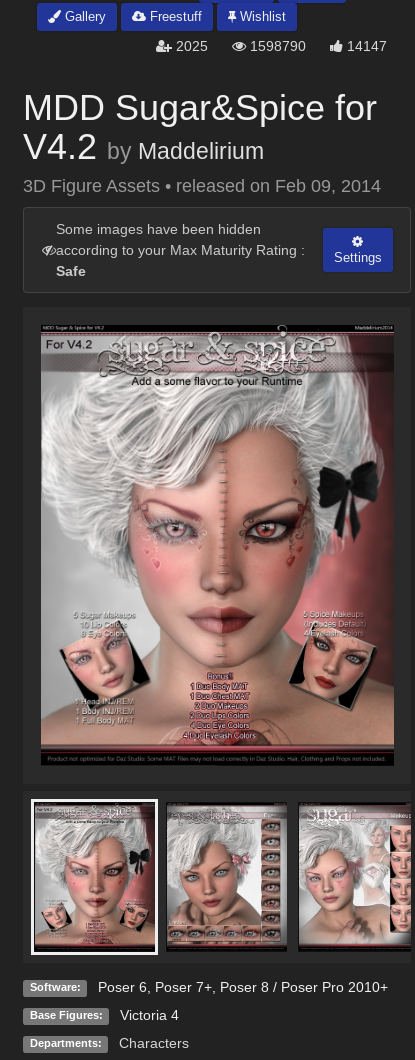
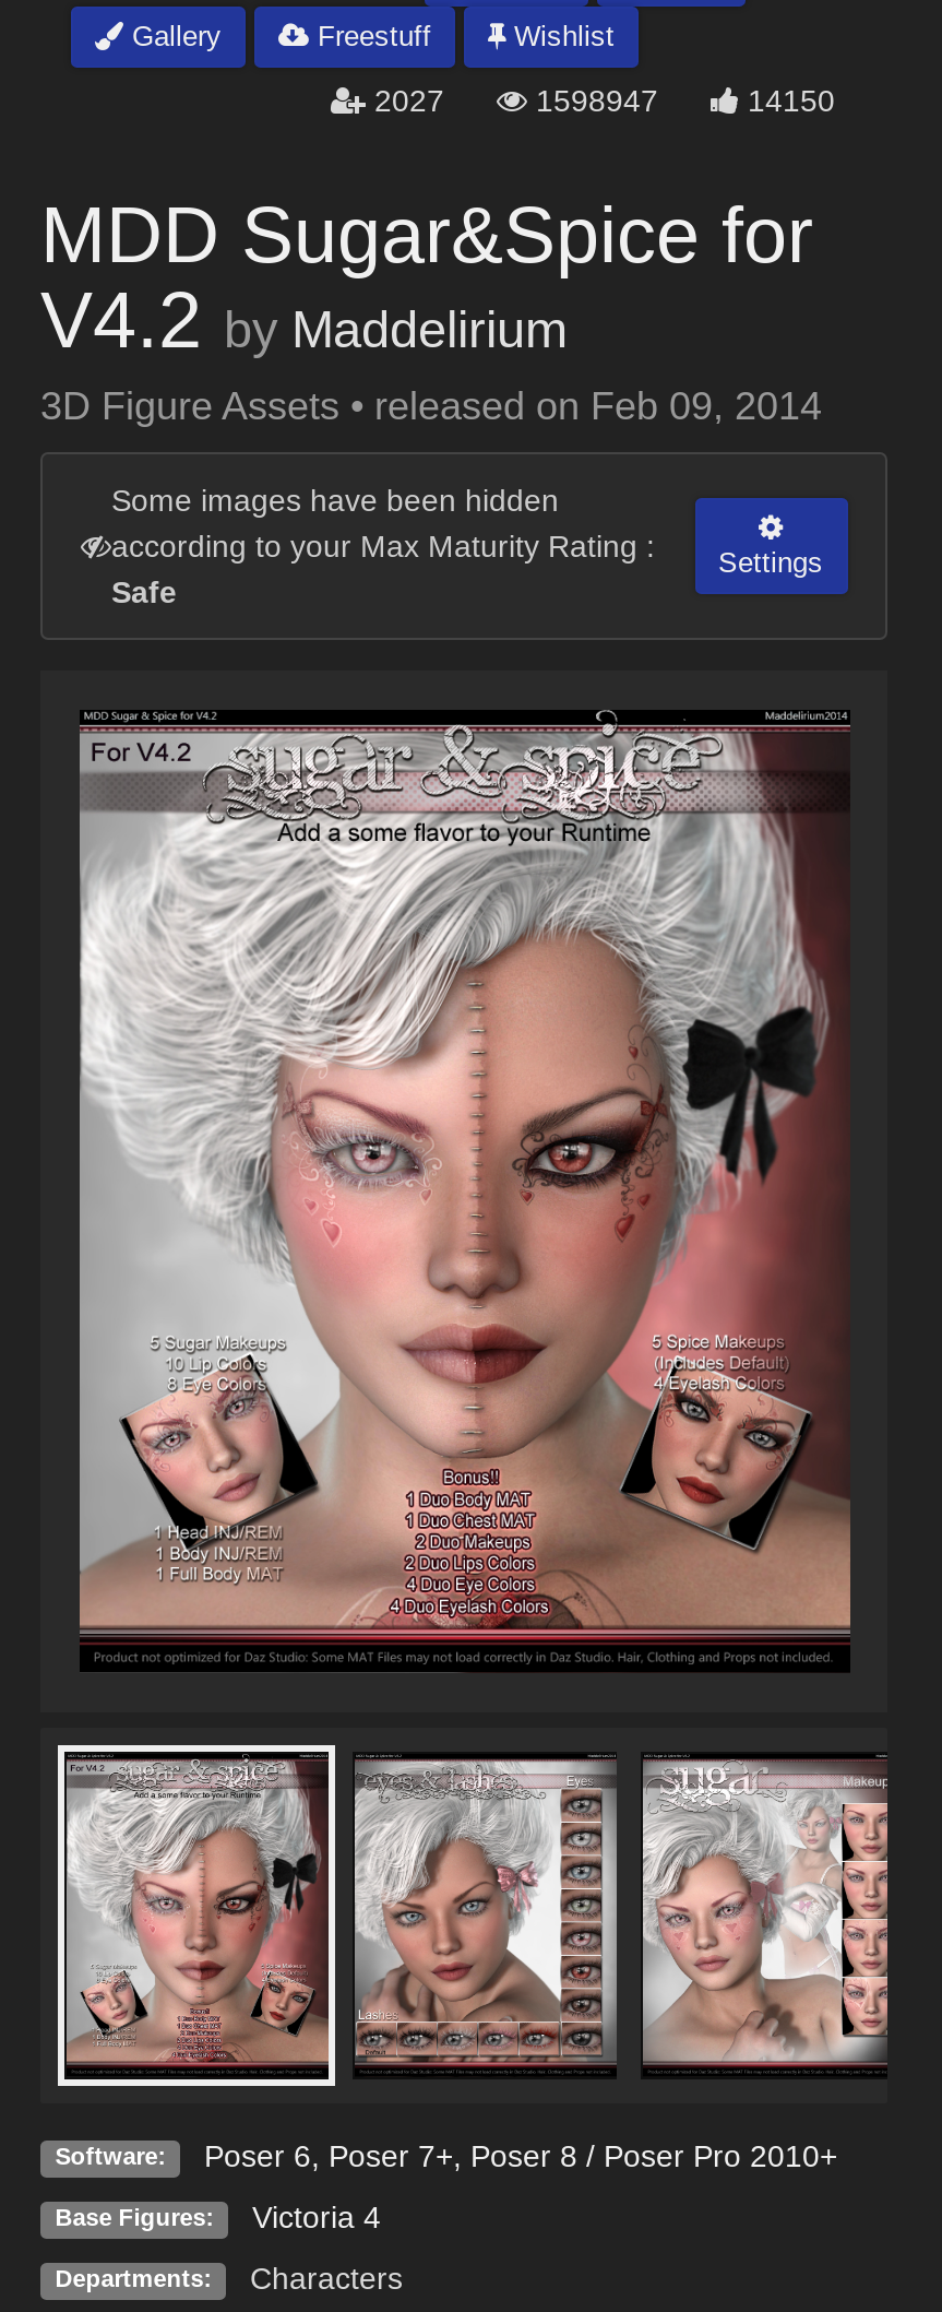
- 2025
+ 2027

- 1598790
+ 1598947

- 14147
+ 14150
